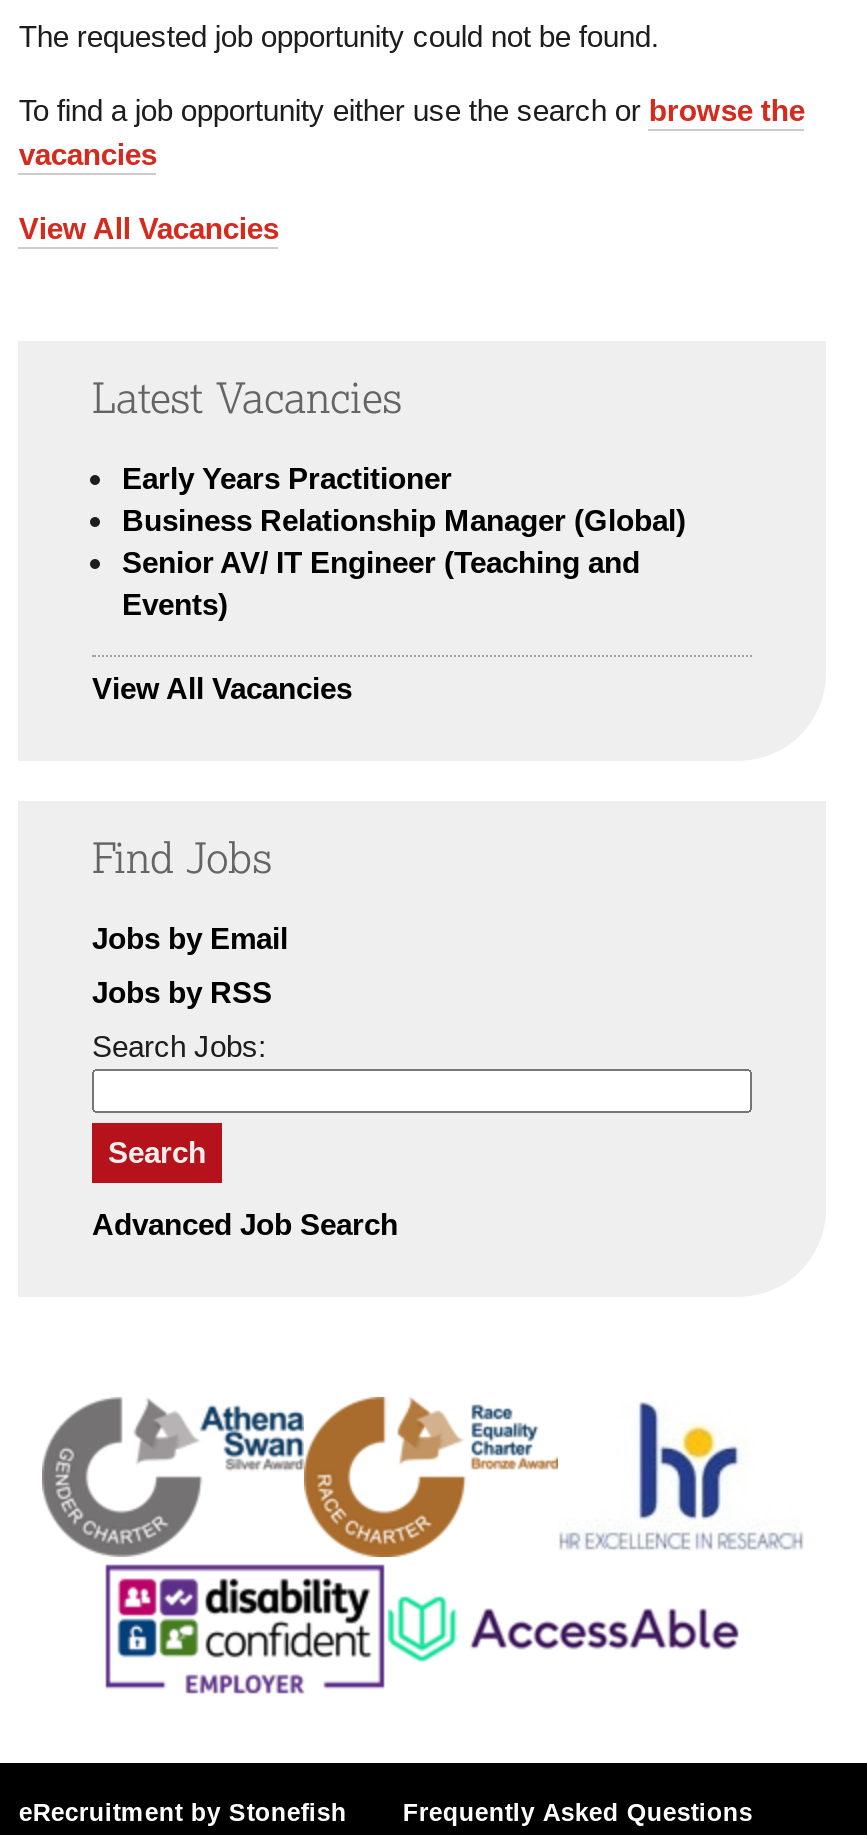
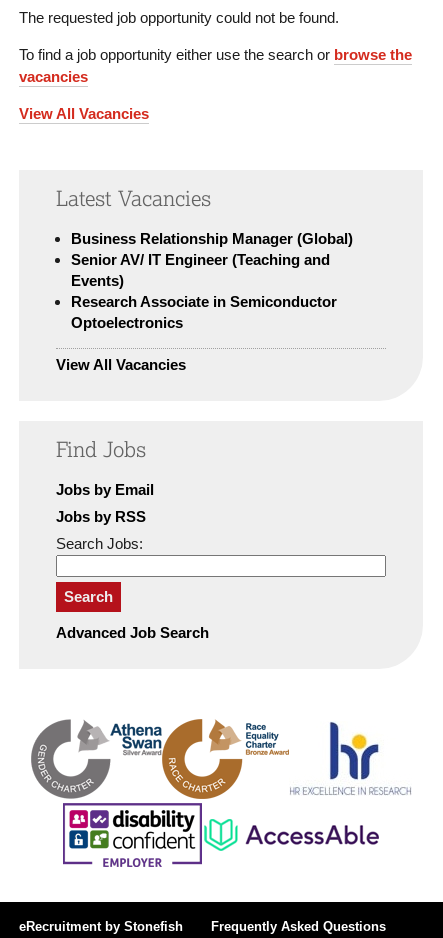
- Early Years Practitioner

moved up: Business Relationship Manager (Global) | Senior AV/ IT Engineer (Teaching and | Events)

+ Research Associate in Semiconductor
+ Optoelectronics
